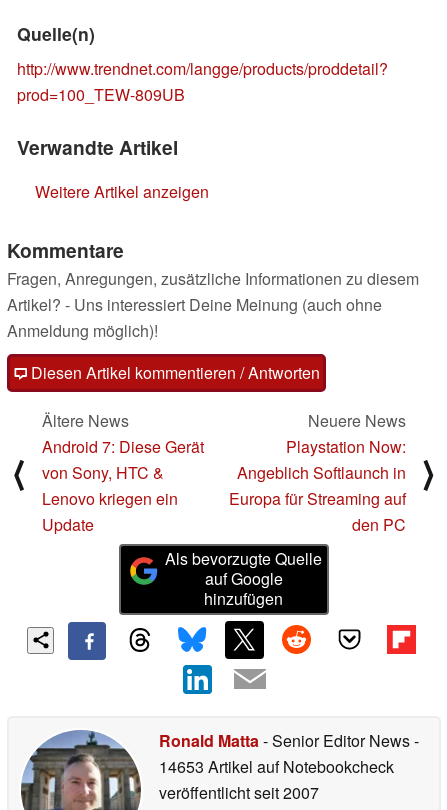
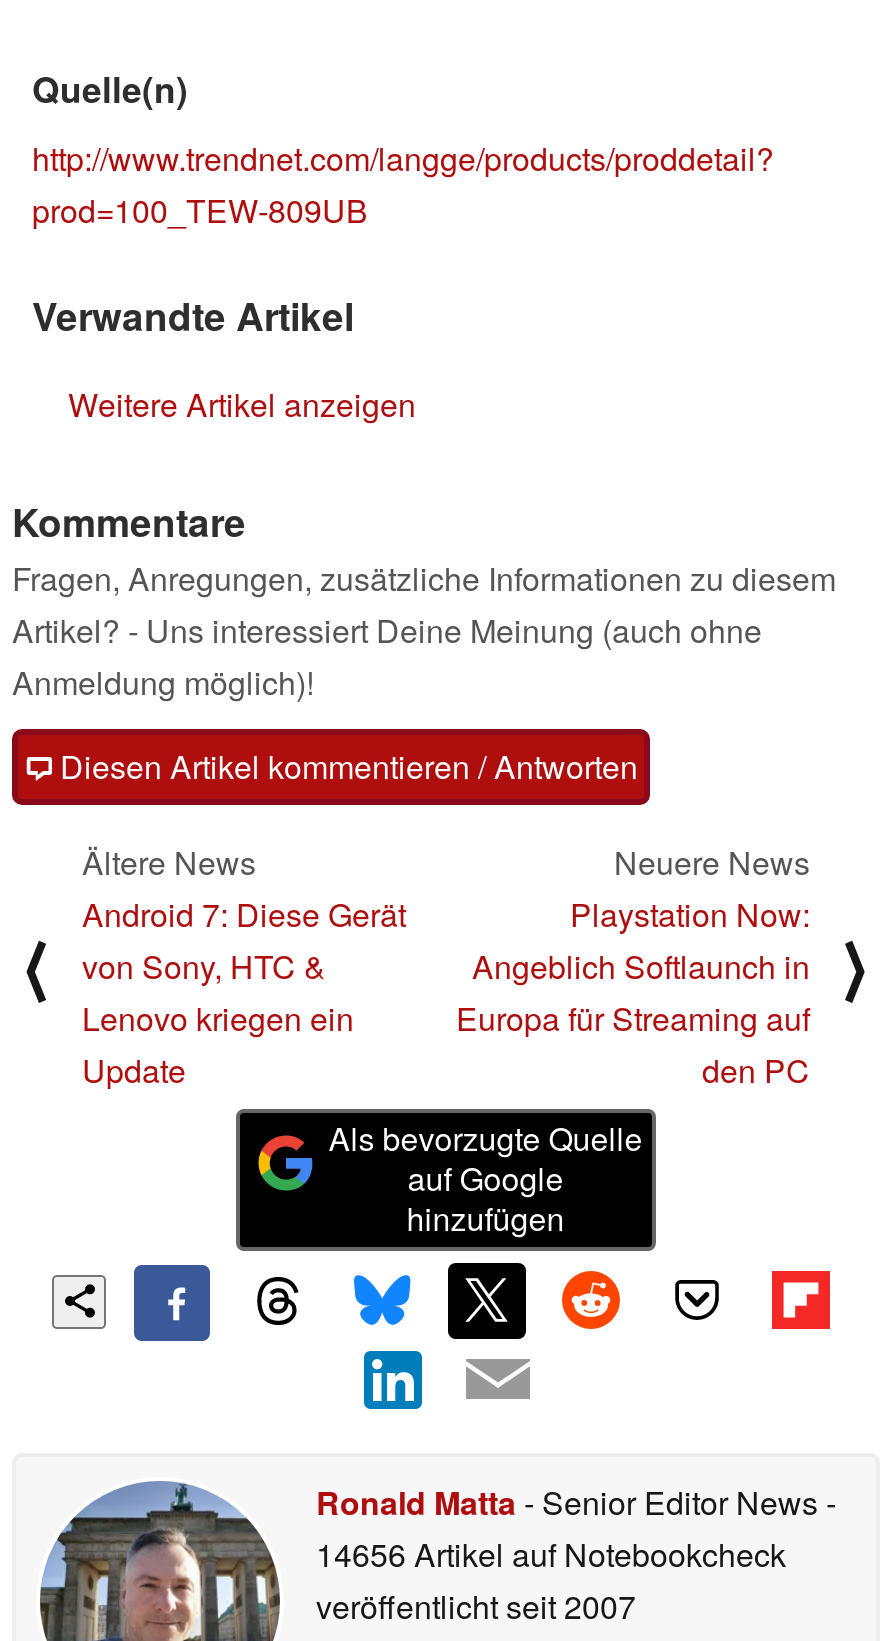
- 14653 Artikel auf Notebookcheck
+ 14656 Artikel auf Notebookcheck
